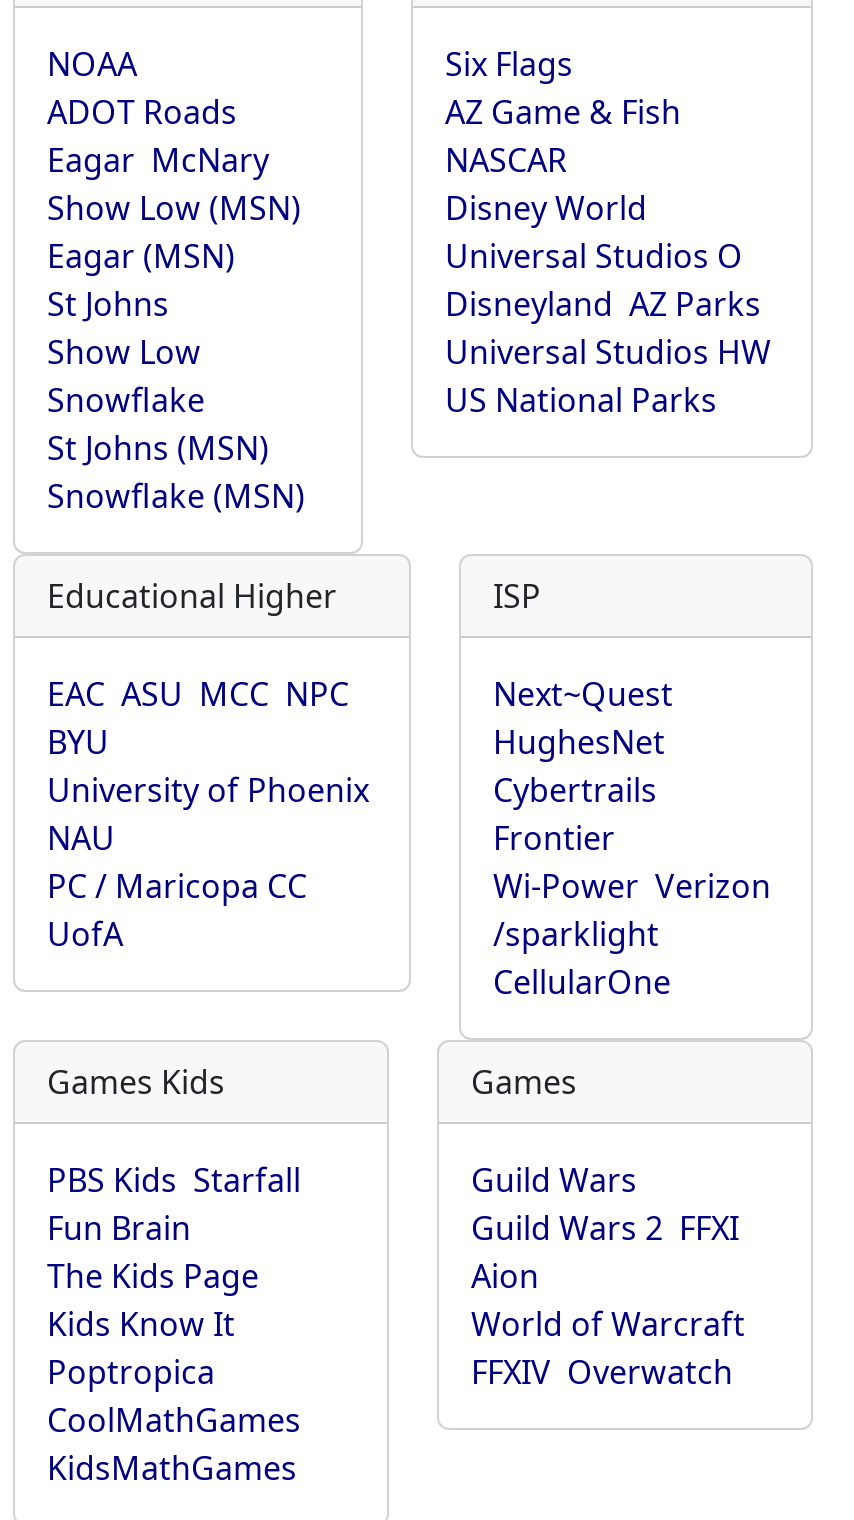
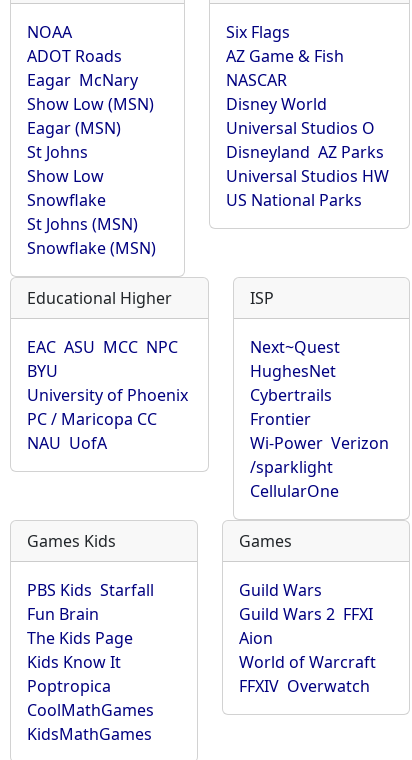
- NAU

moved up: PC / Maricopa CC

- UofA
+ NAU UofA
